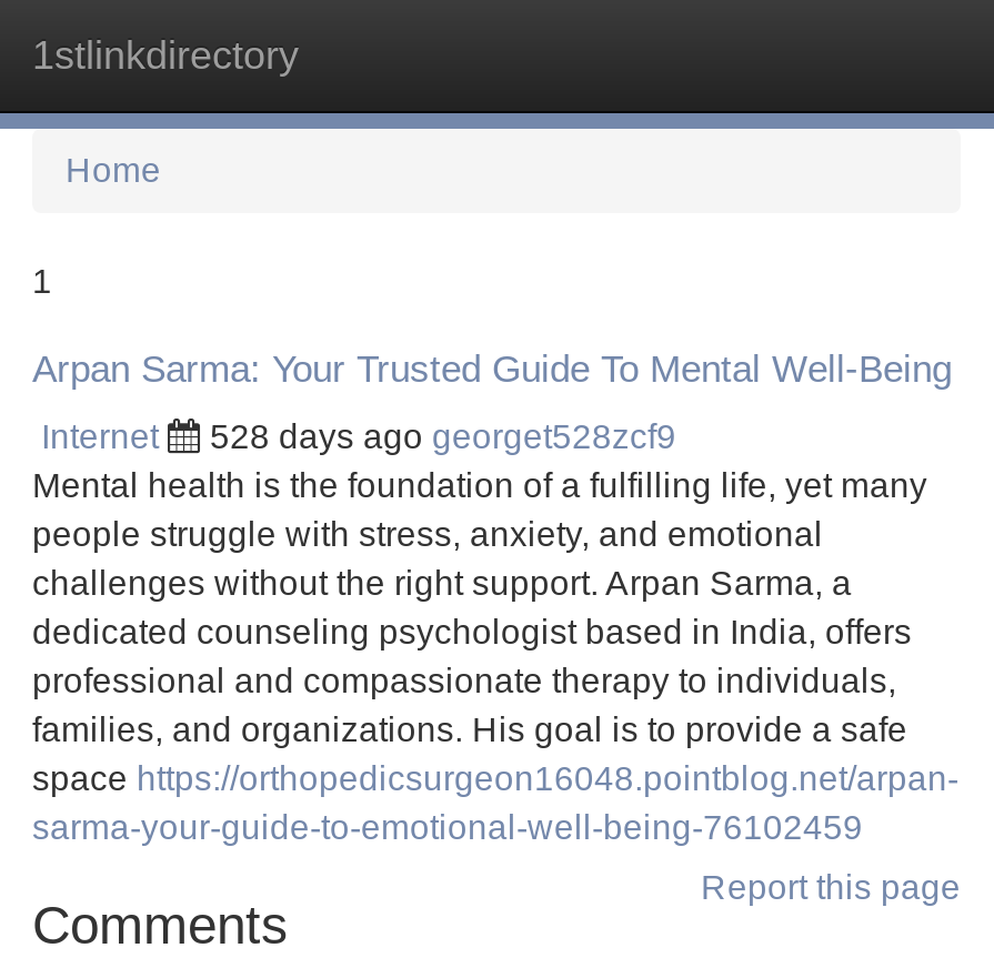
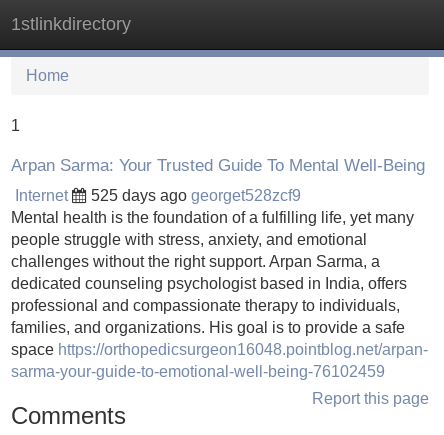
- 528 days ago georget528zcf9
+ 525 days ago georget528zcf9
